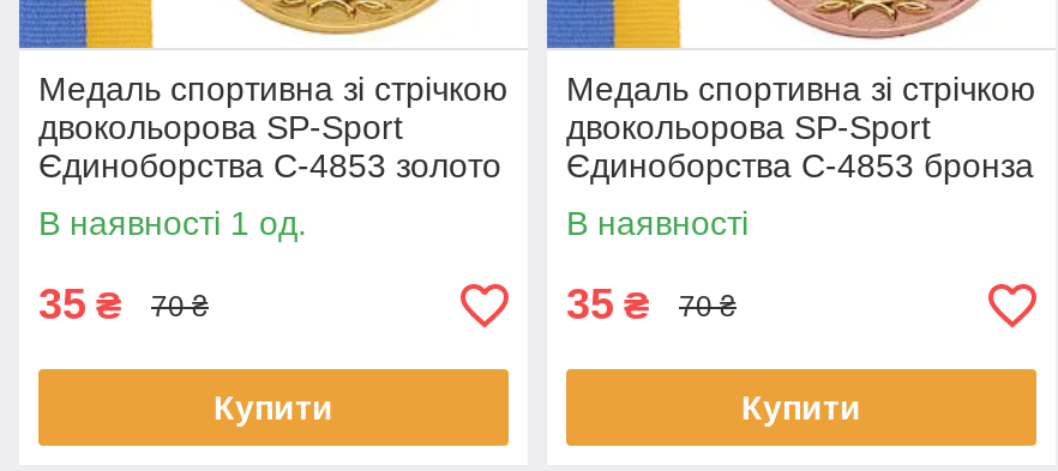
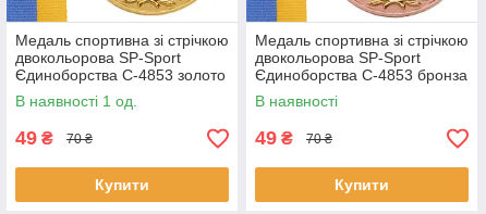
- 35 ₴ 70 ₴
+ 49 ₴ 70 ₴

- 35 ₴ 70 ₴
+ 49 ₴ 70 ₴
